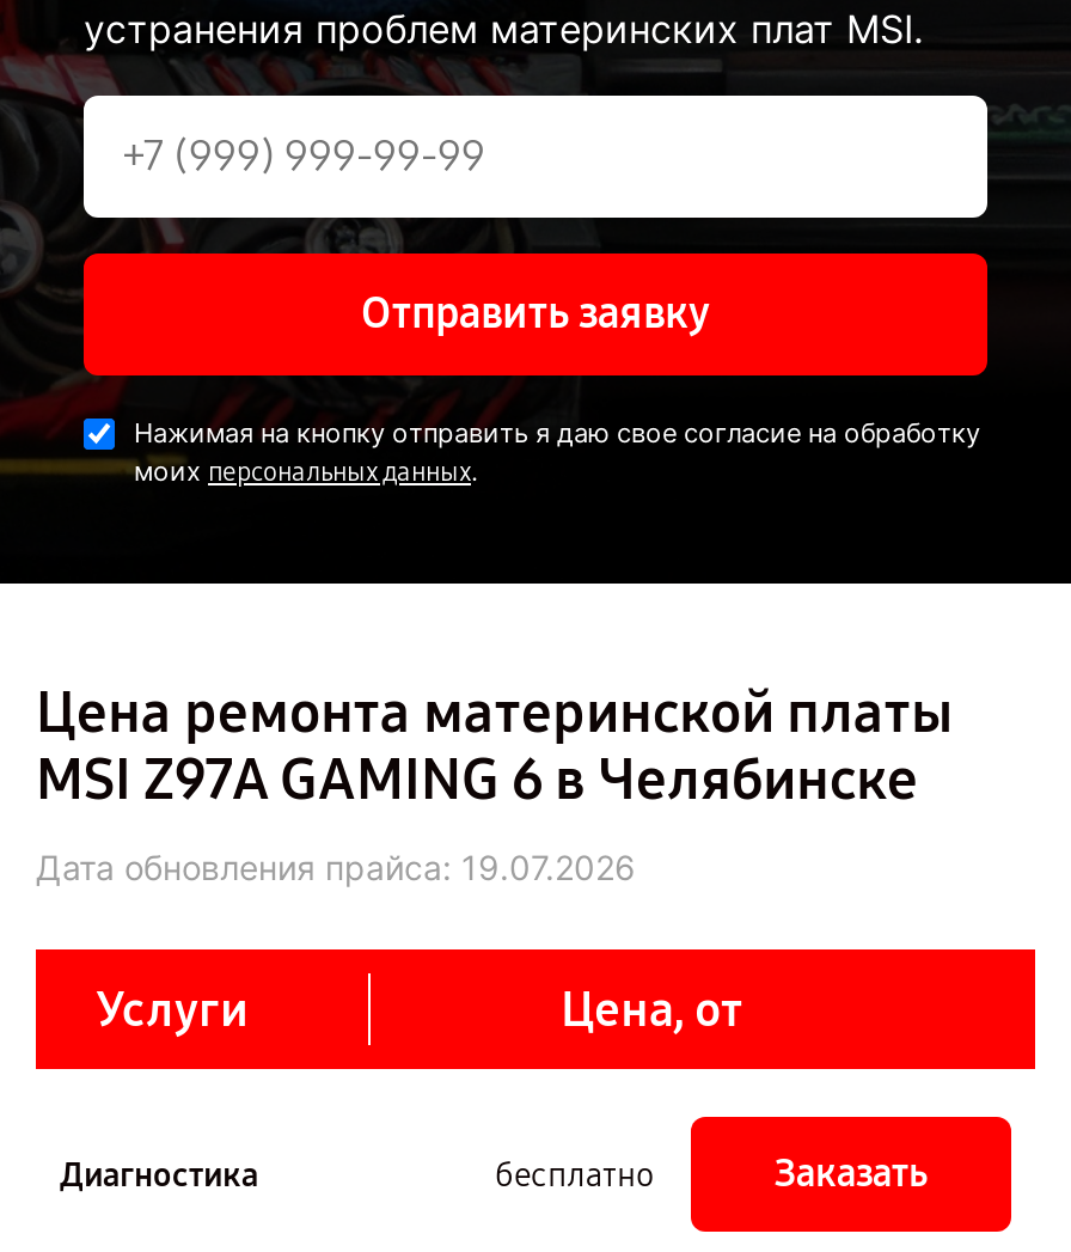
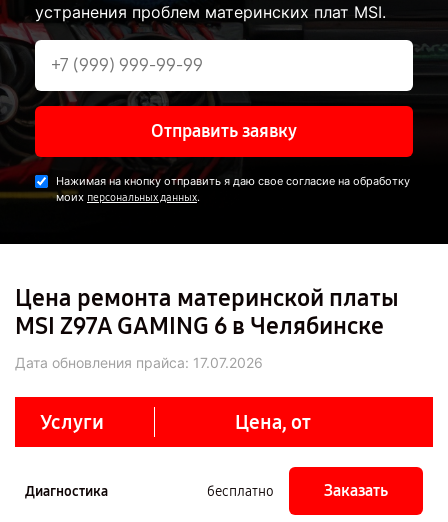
- Дата обновления прайса: 19.07.2026
+ Дата обновления прайса: 17.07.2026
